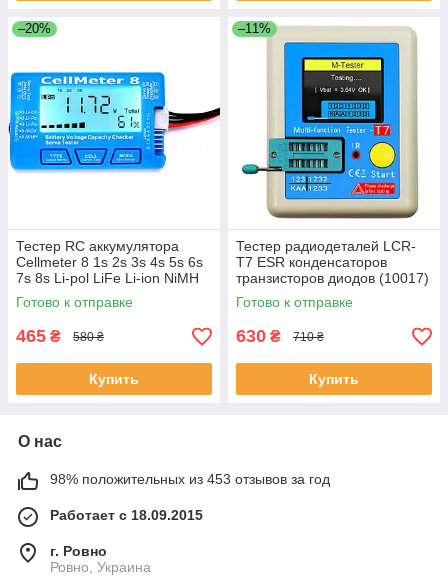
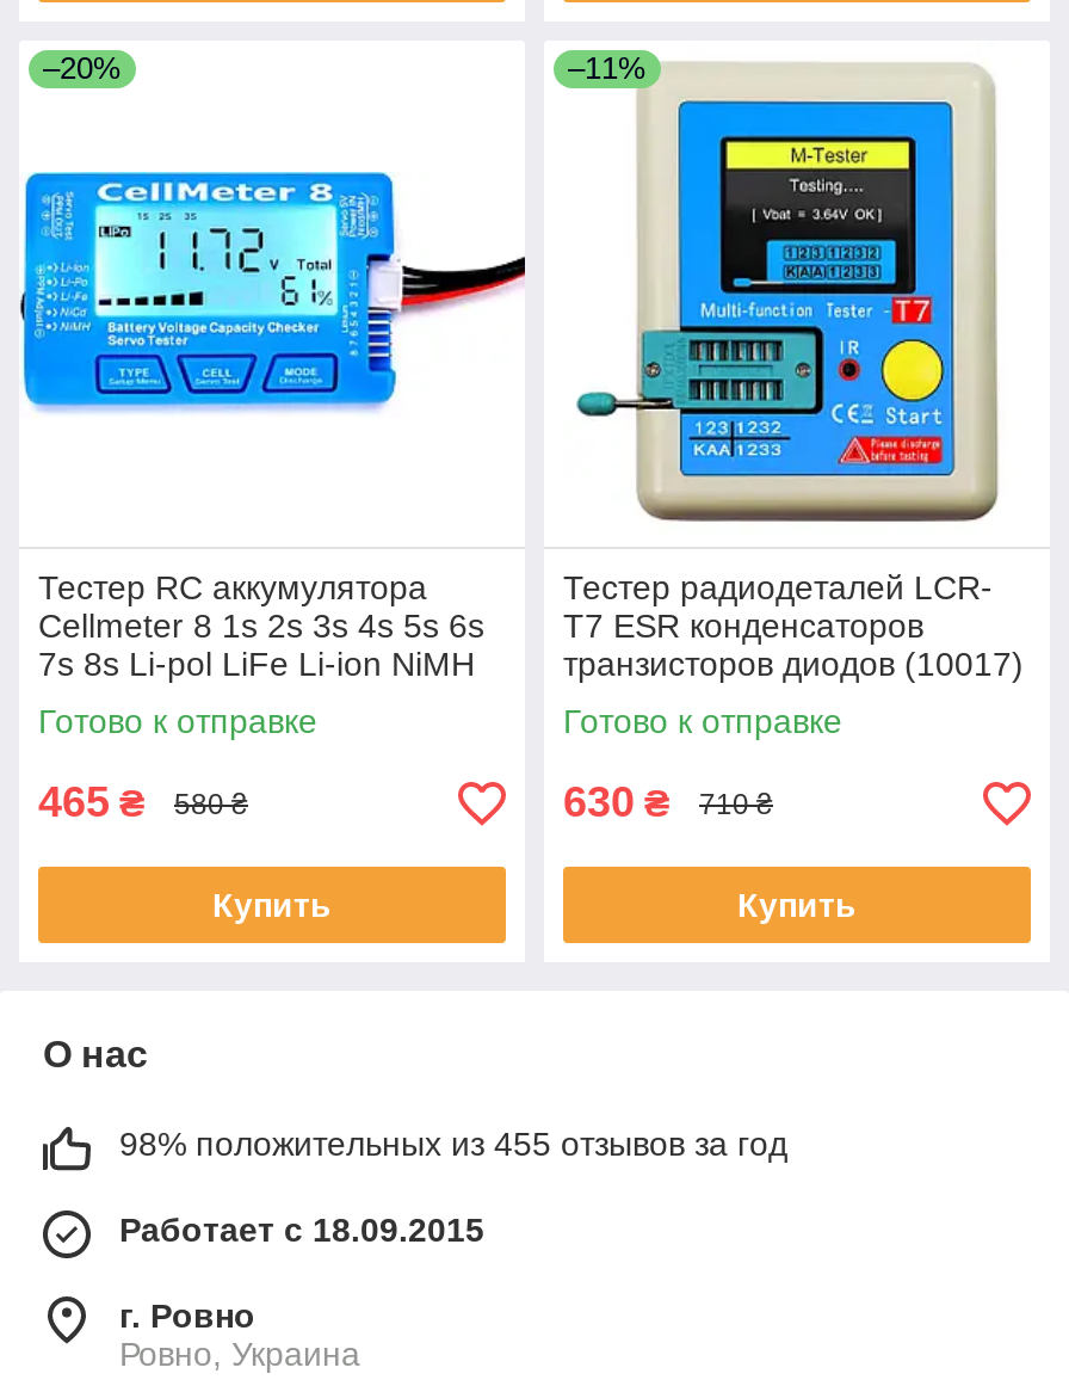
- 98% положительных из 453 отзывов за год
+ 98% положительных из 455 отзывов за год
